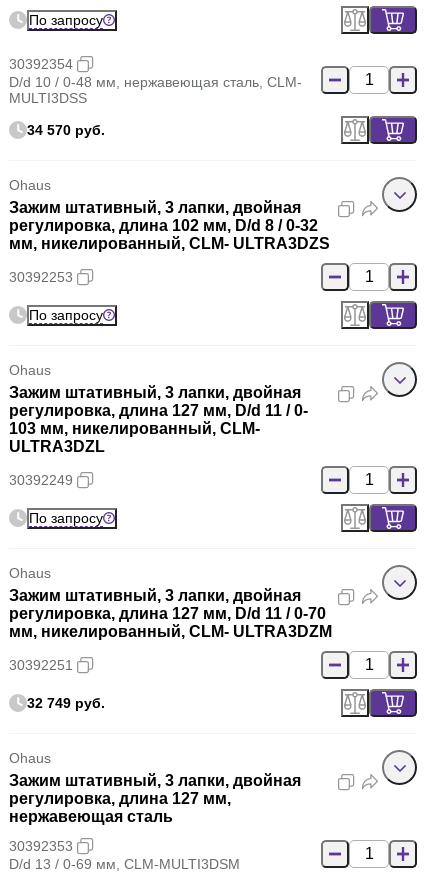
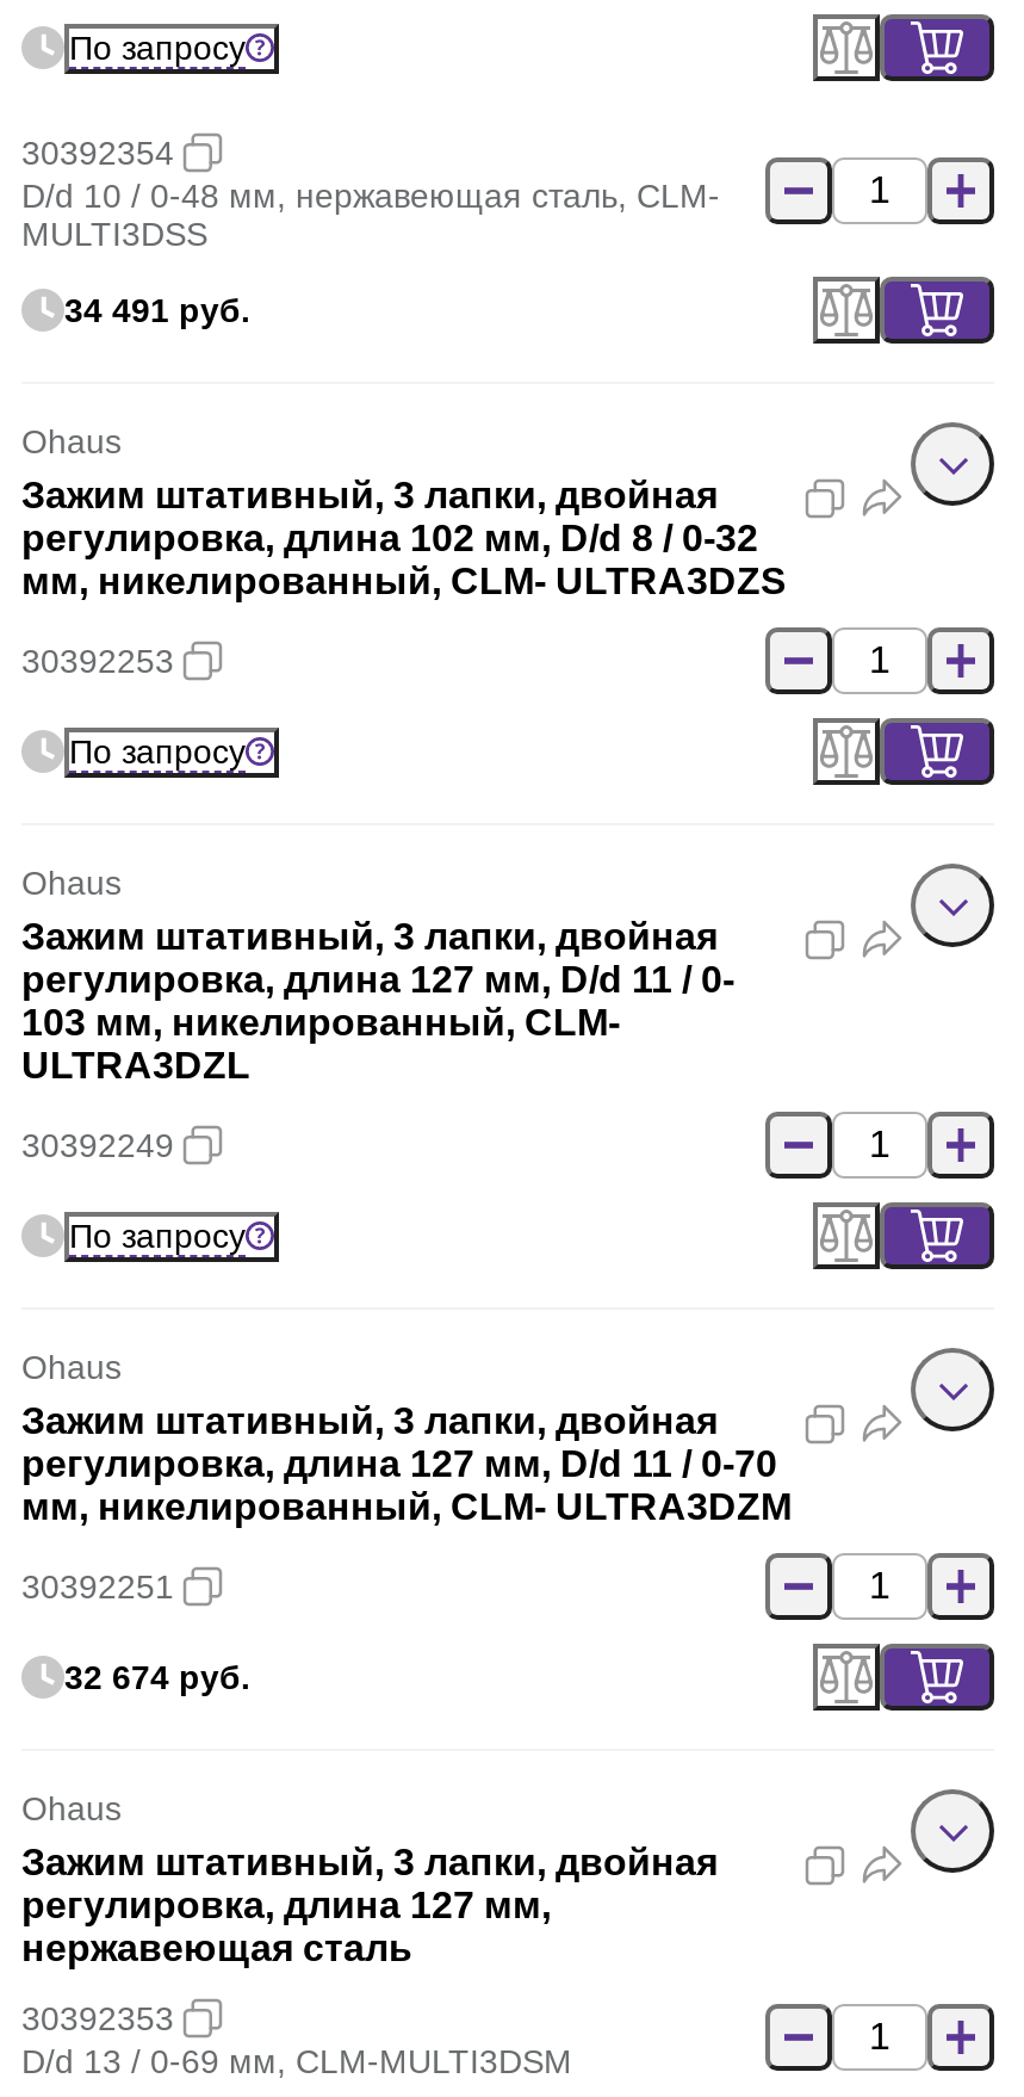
- 34 570 руб.
+ 34 491 руб.

- 32 749 руб.
+ 32 674 руб.
